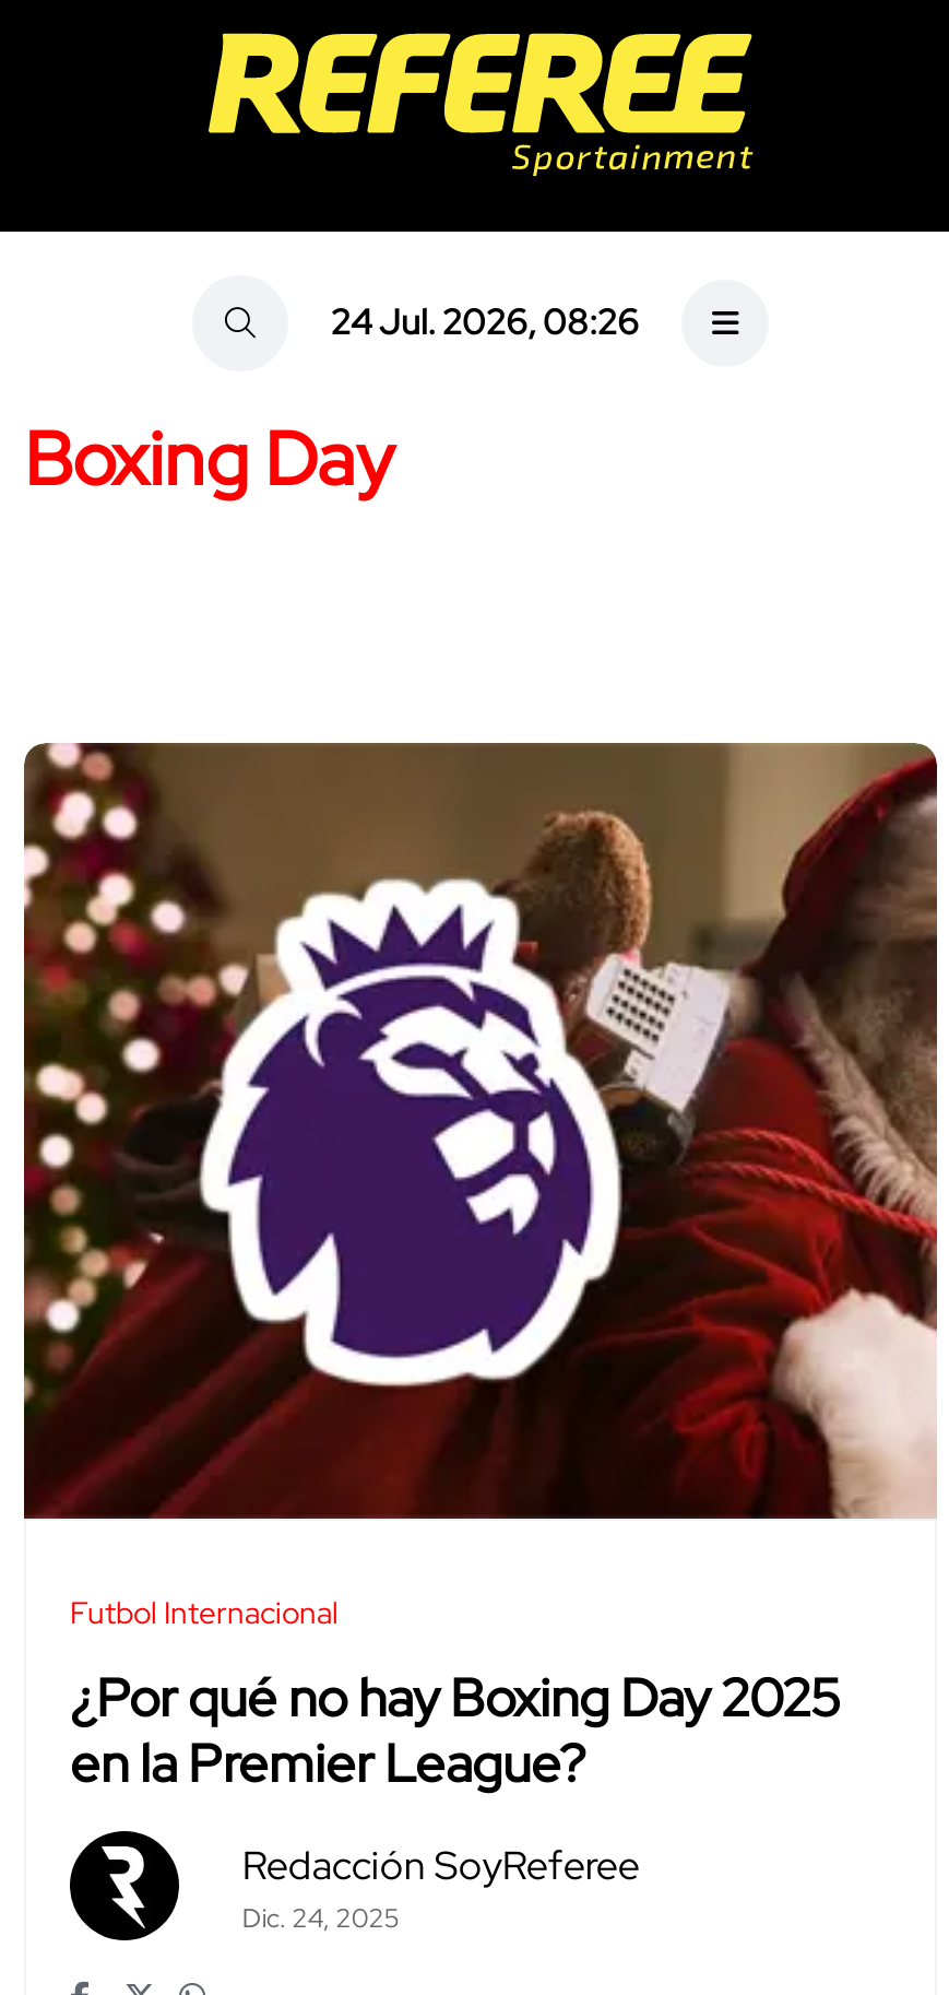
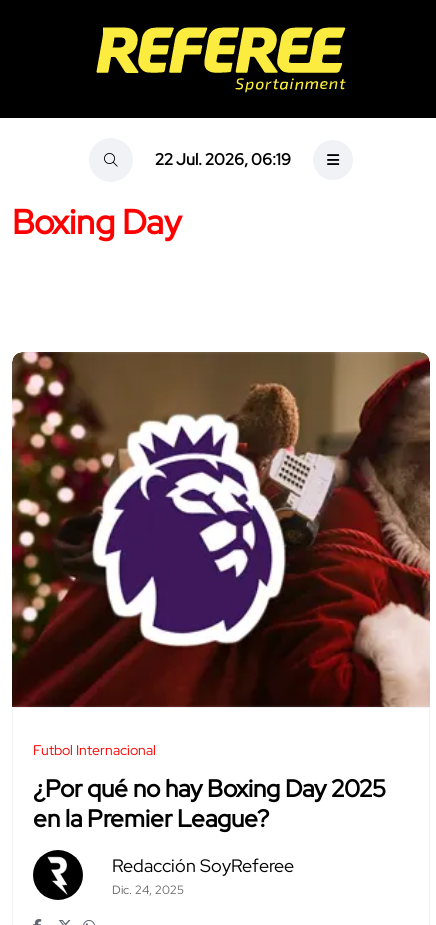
- 24 Jul. 2026, 08:26
+ 22 Jul. 2026, 06:19
